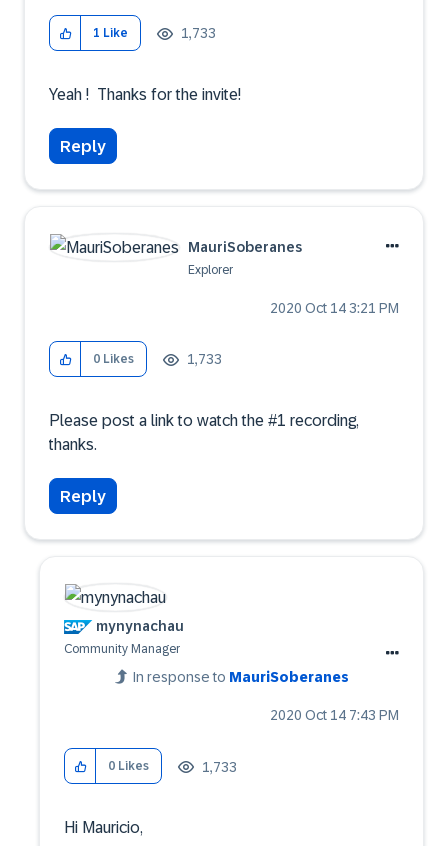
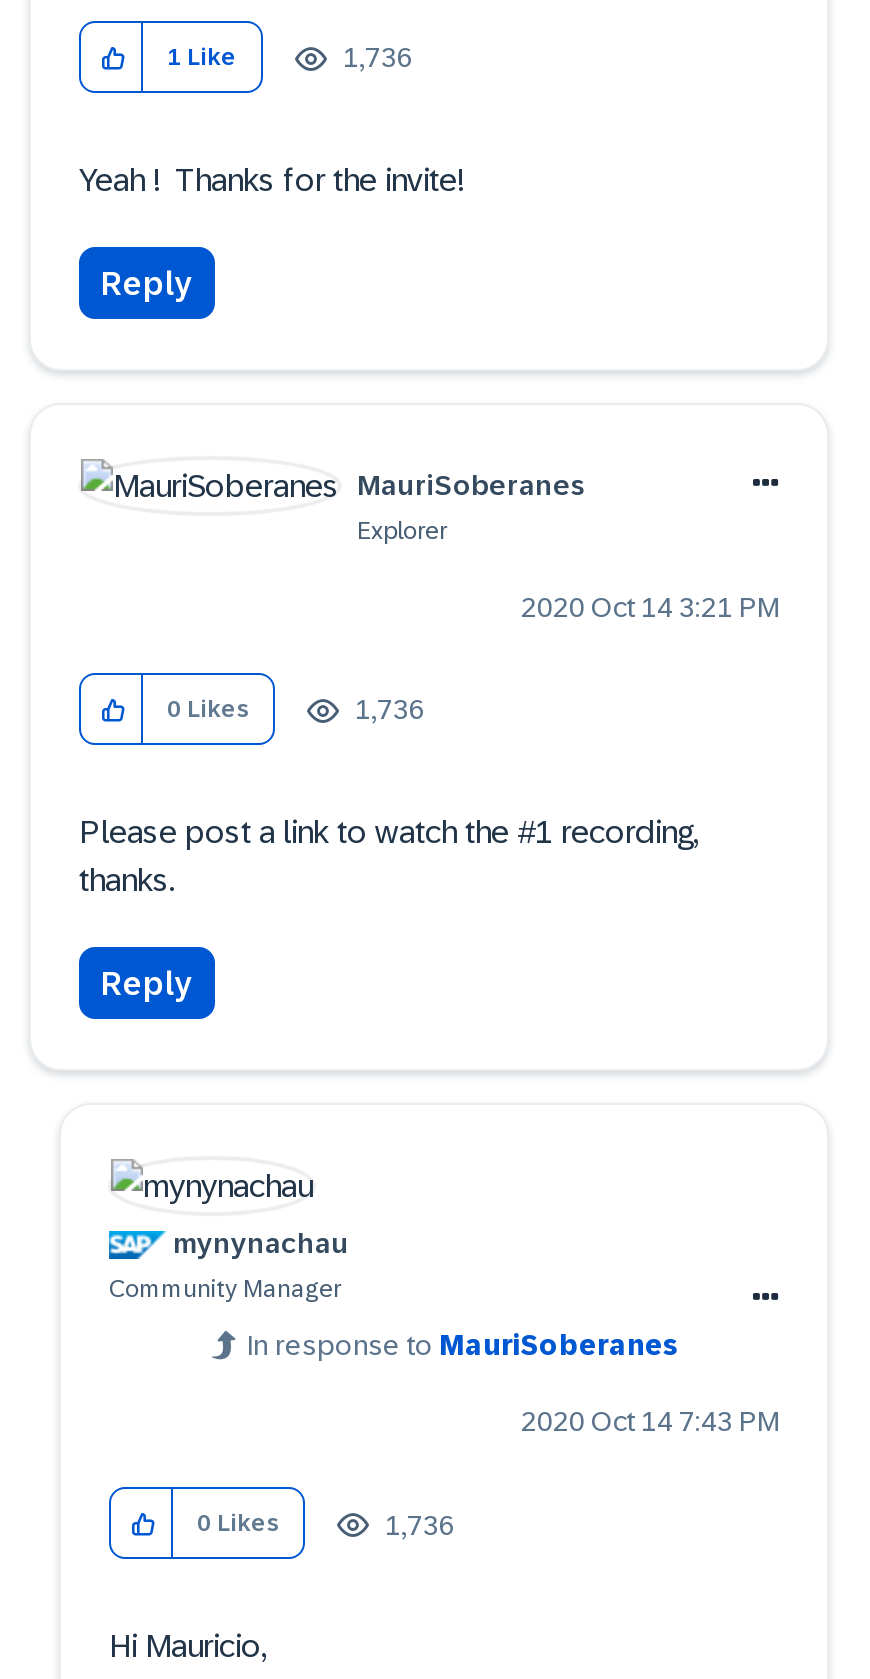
- 1,733
+ 1,736

- 1,733
+ 1,736

- 1,733
+ 1,736
